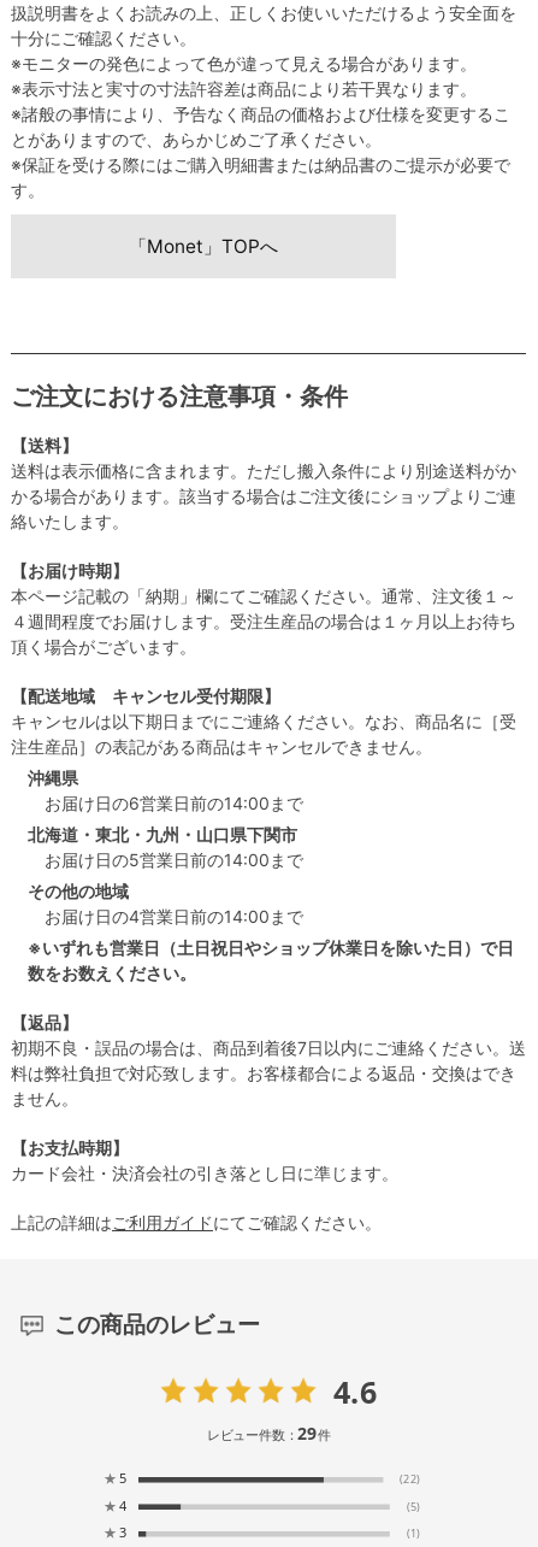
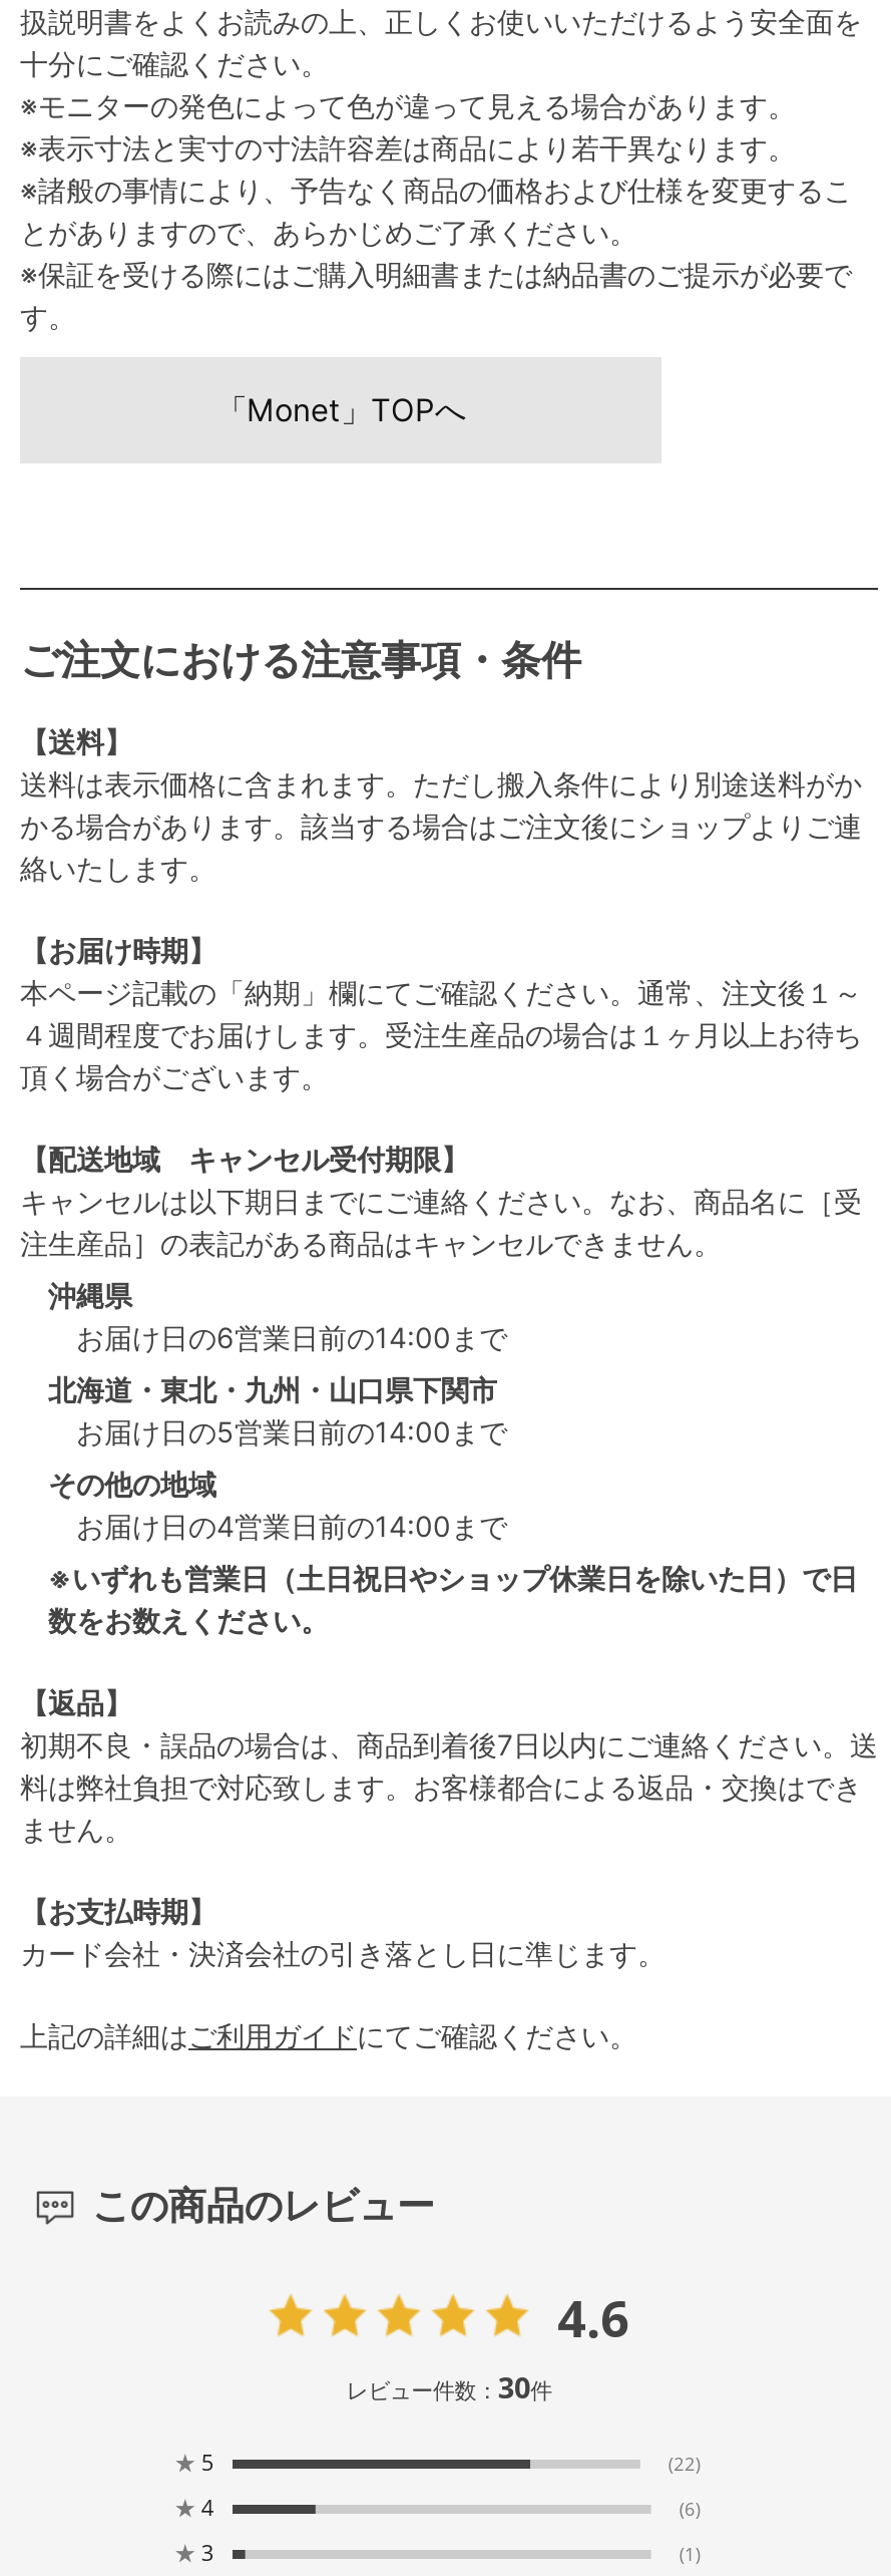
- レビュー件数：29件
+ レビュー件数：30件

- (5)
+ (6)
